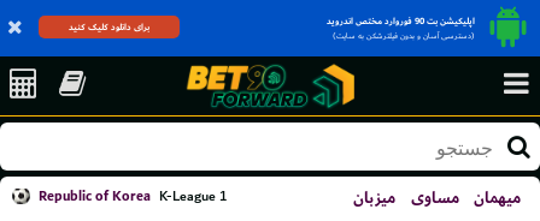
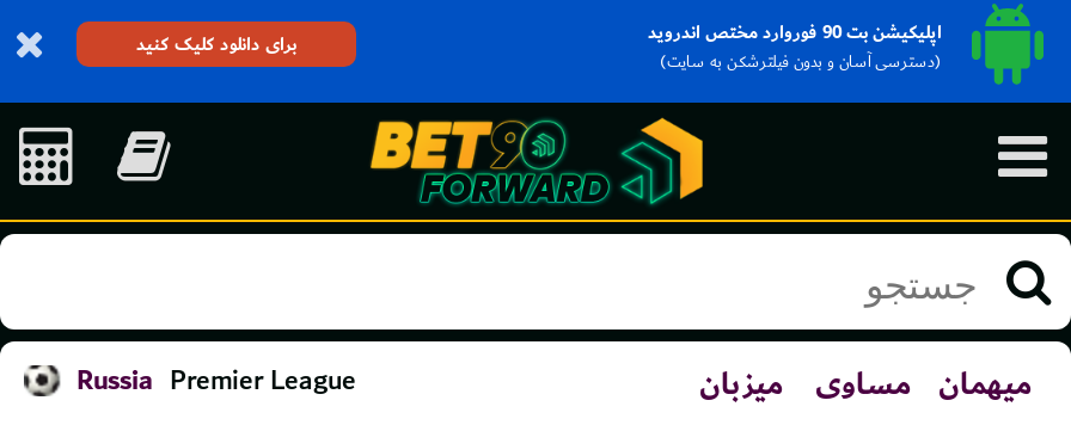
- Republic of Korea K-League 1
+ Russia Premier League
